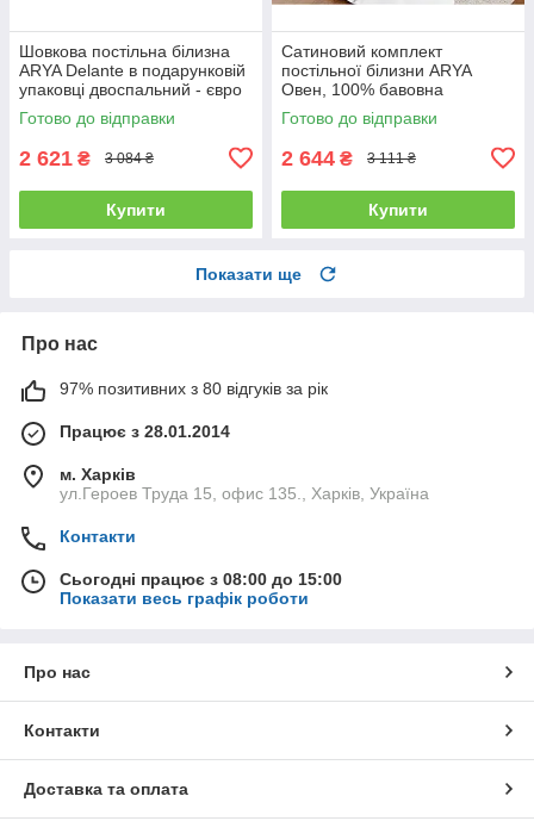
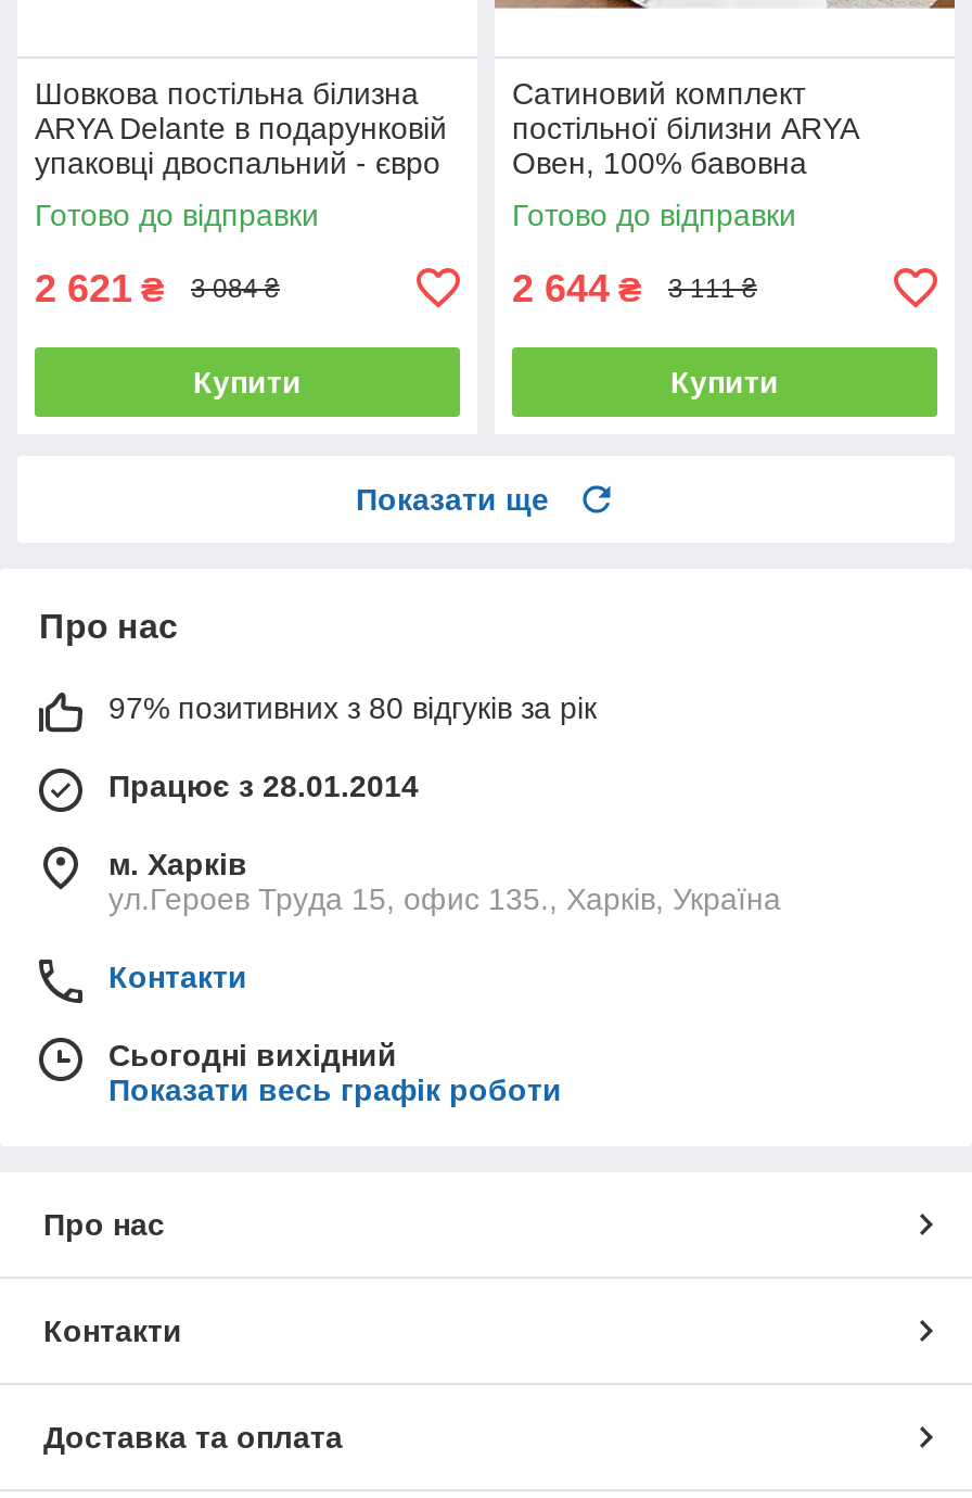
- Сьогодні працює з 08:00 до 15:00
+ Сьогодні вихідний
